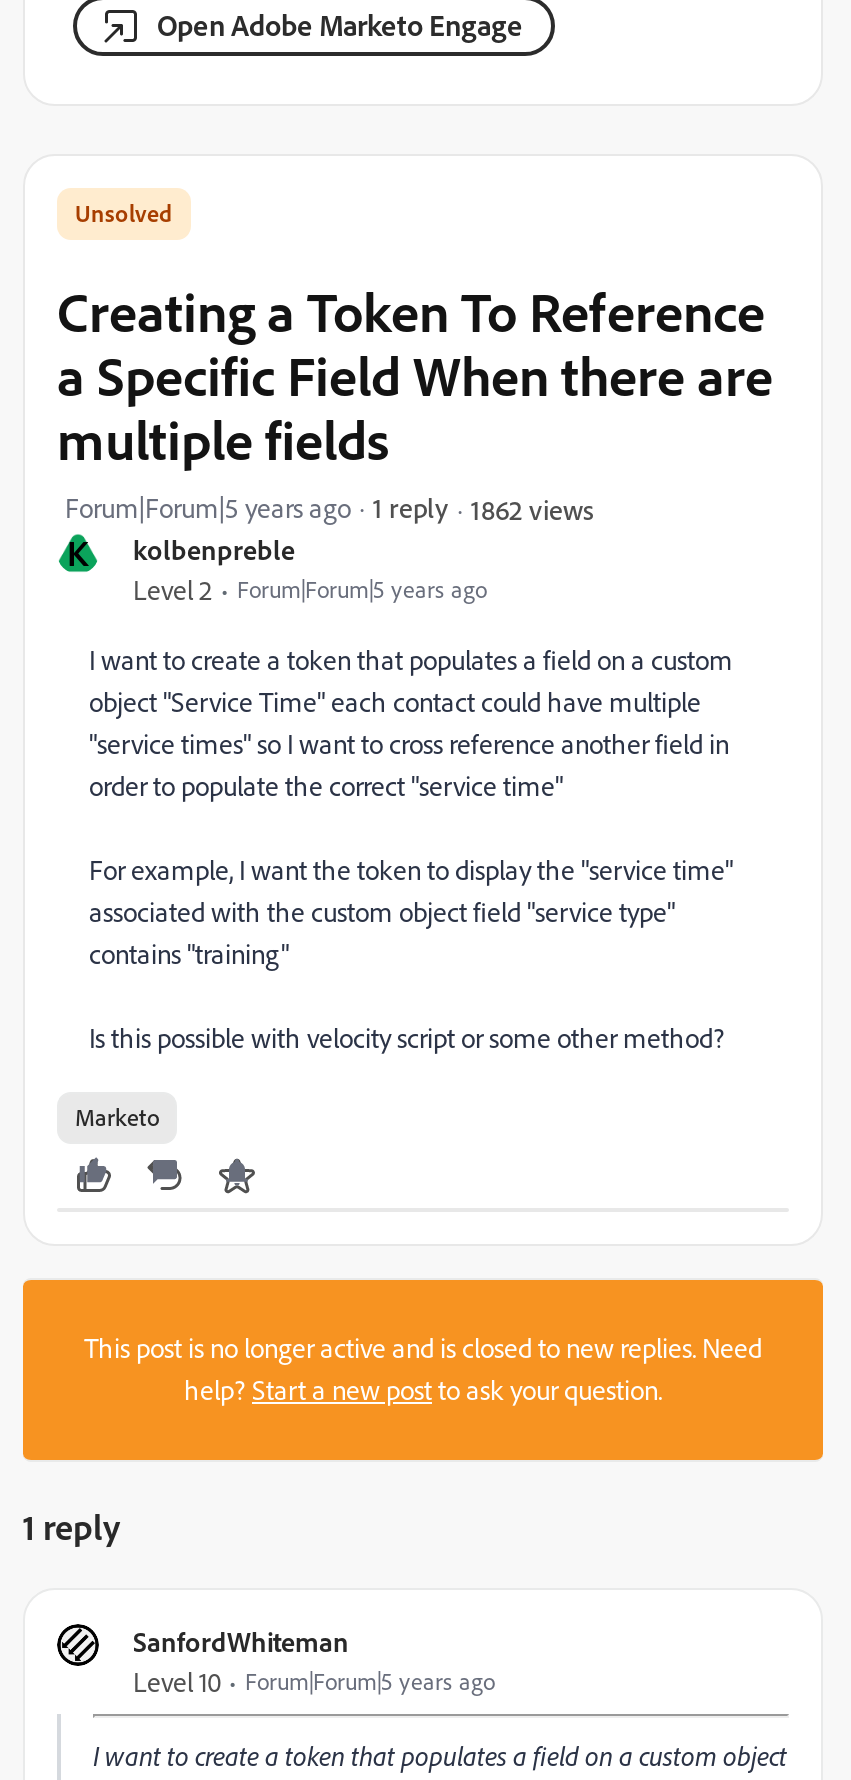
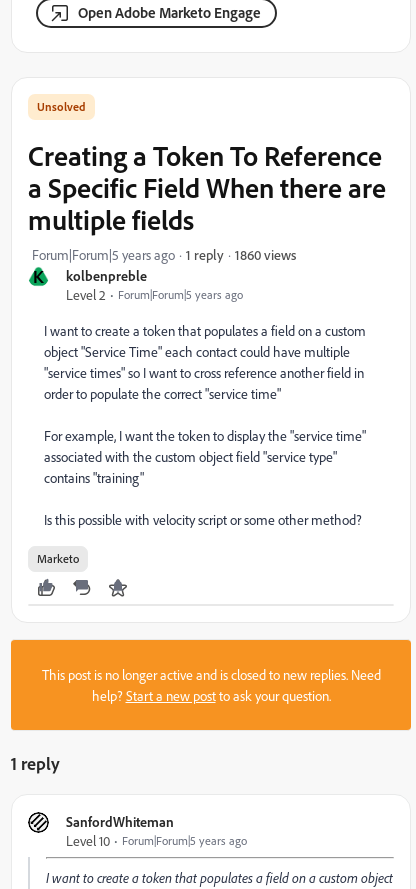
- 1862 views
+ 1860 views
